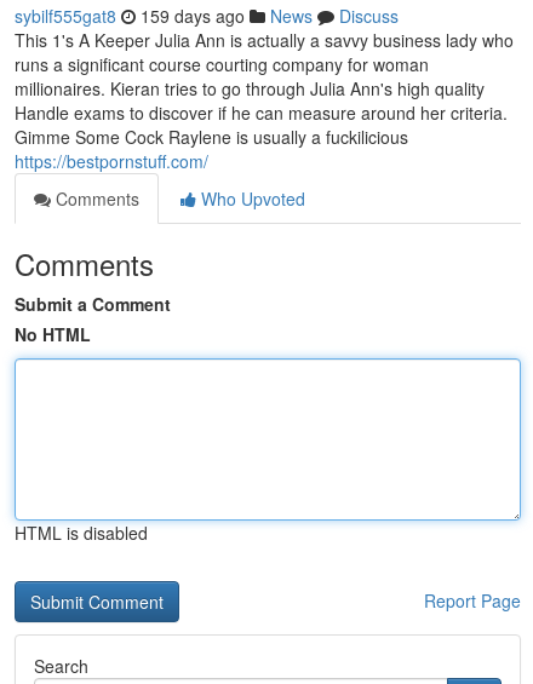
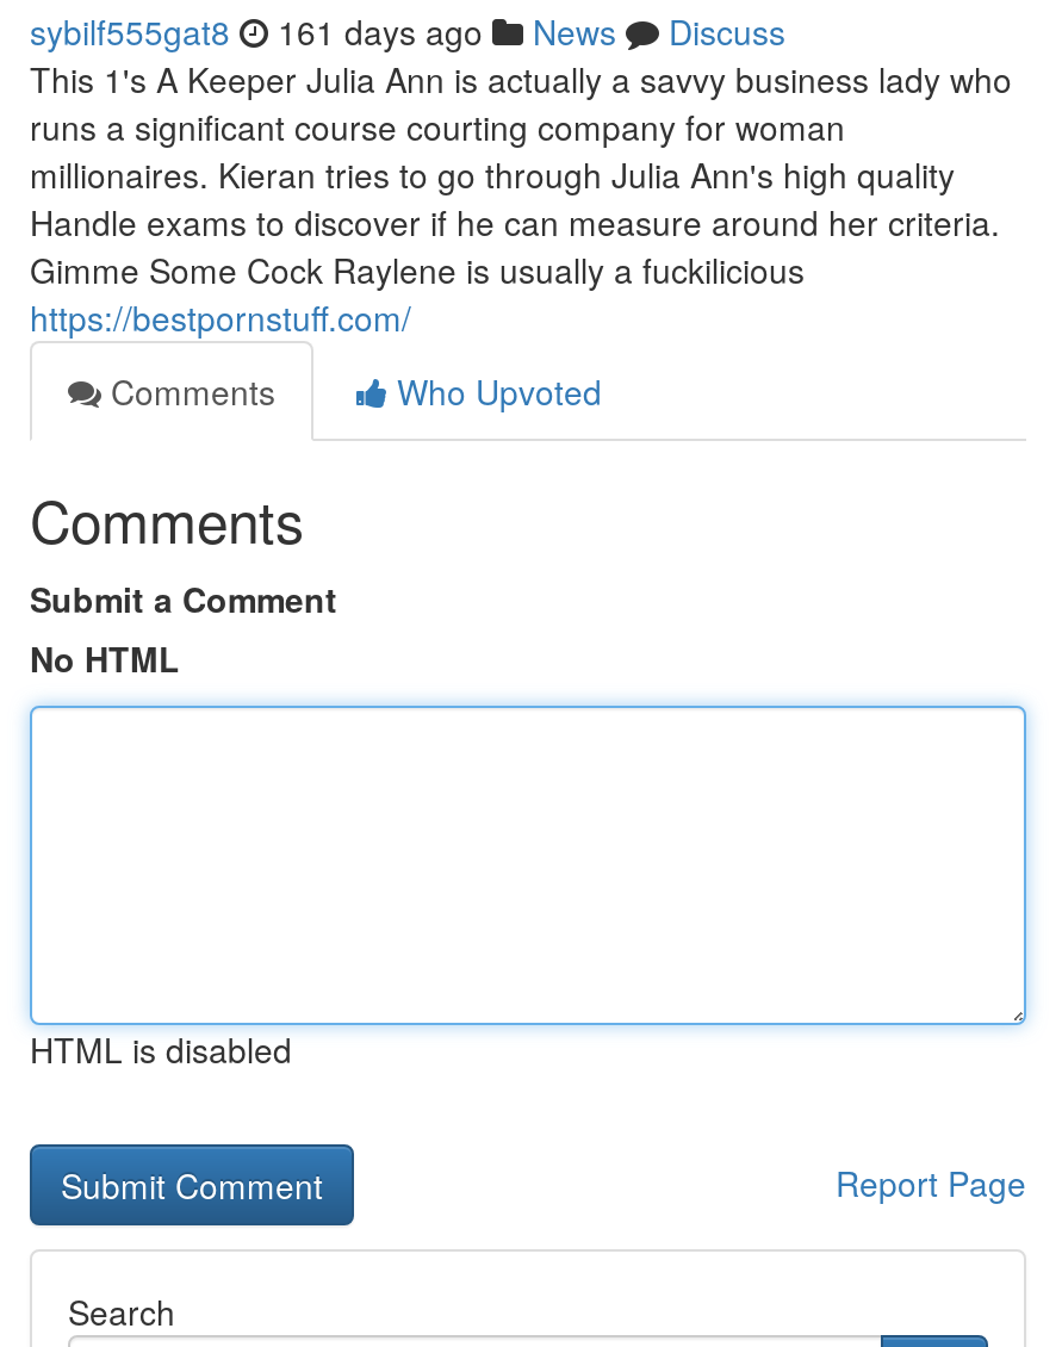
- sybilf555gat8 159 days ago News Discuss
+ sybilf555gat8 161 days ago News Discuss
